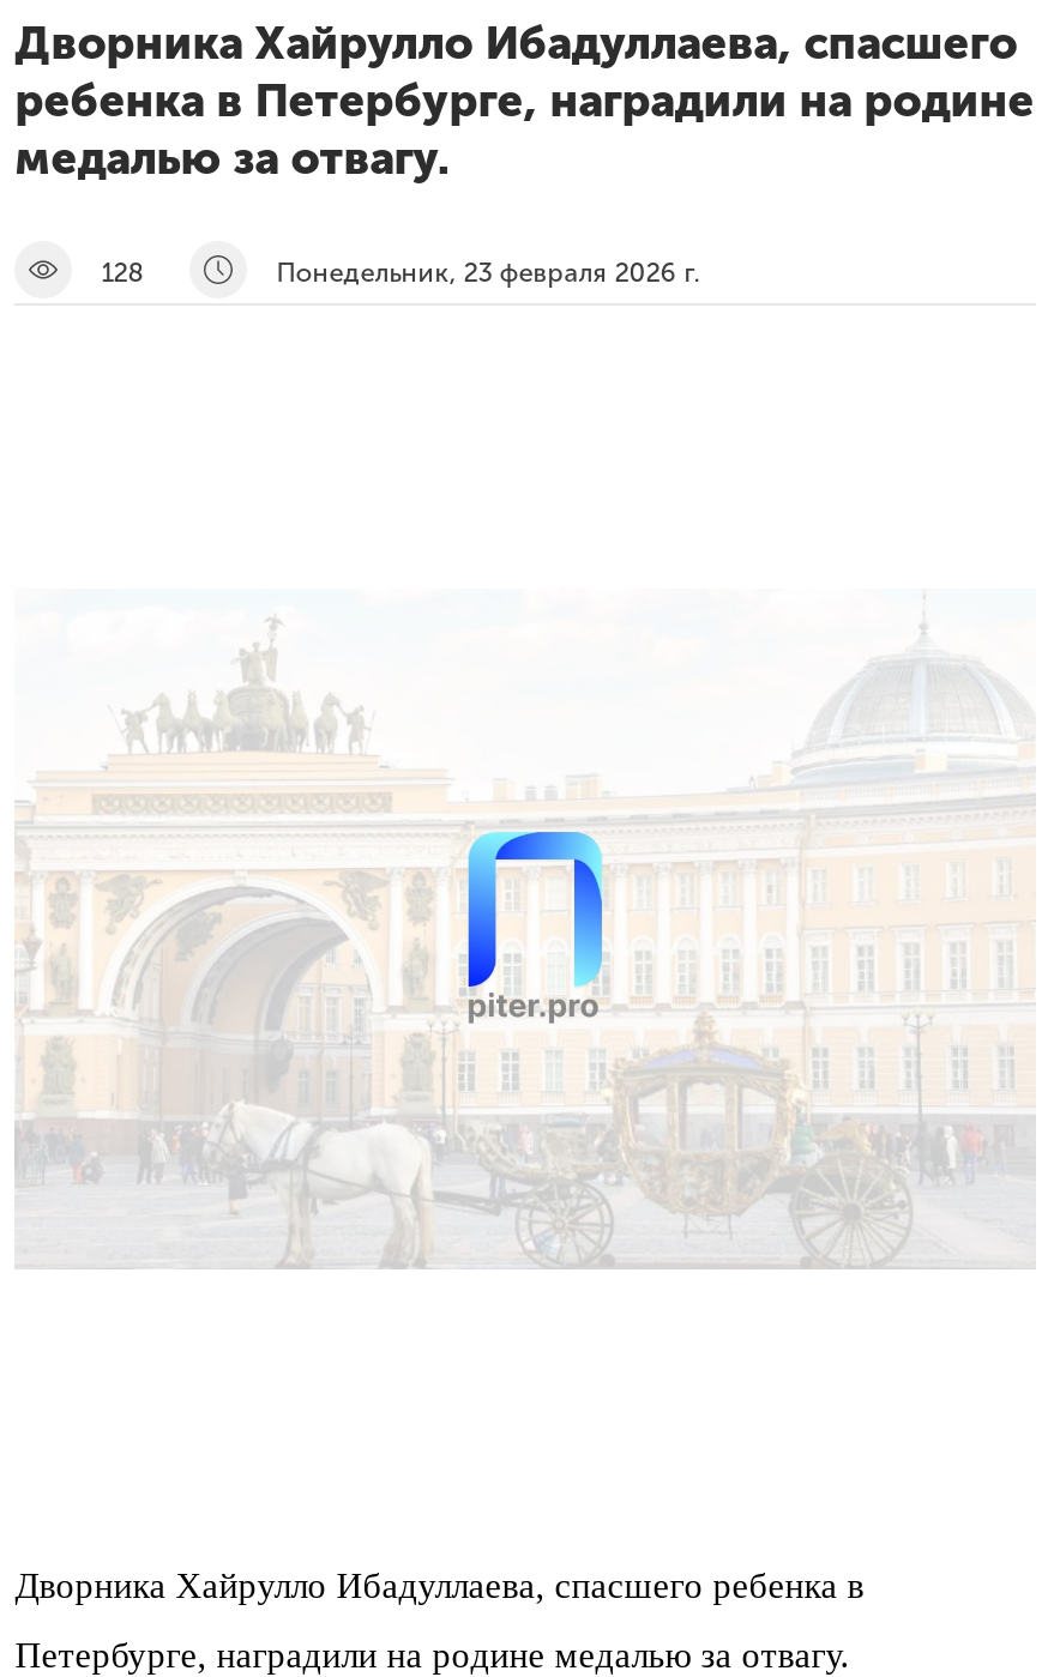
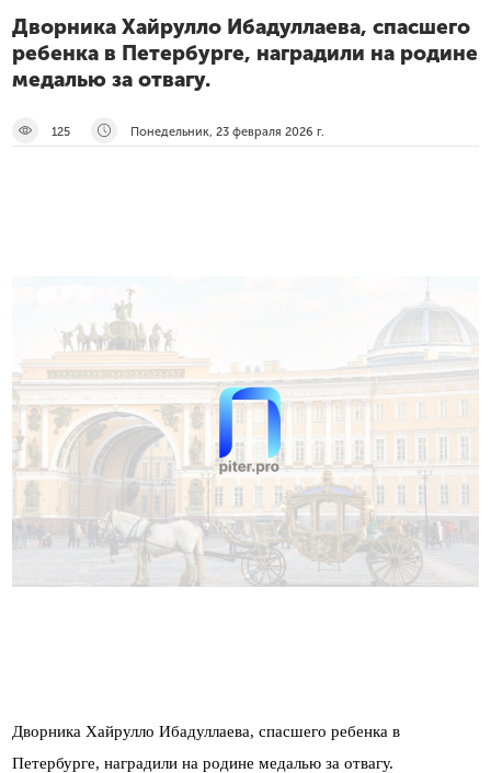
- 128
+ 125
